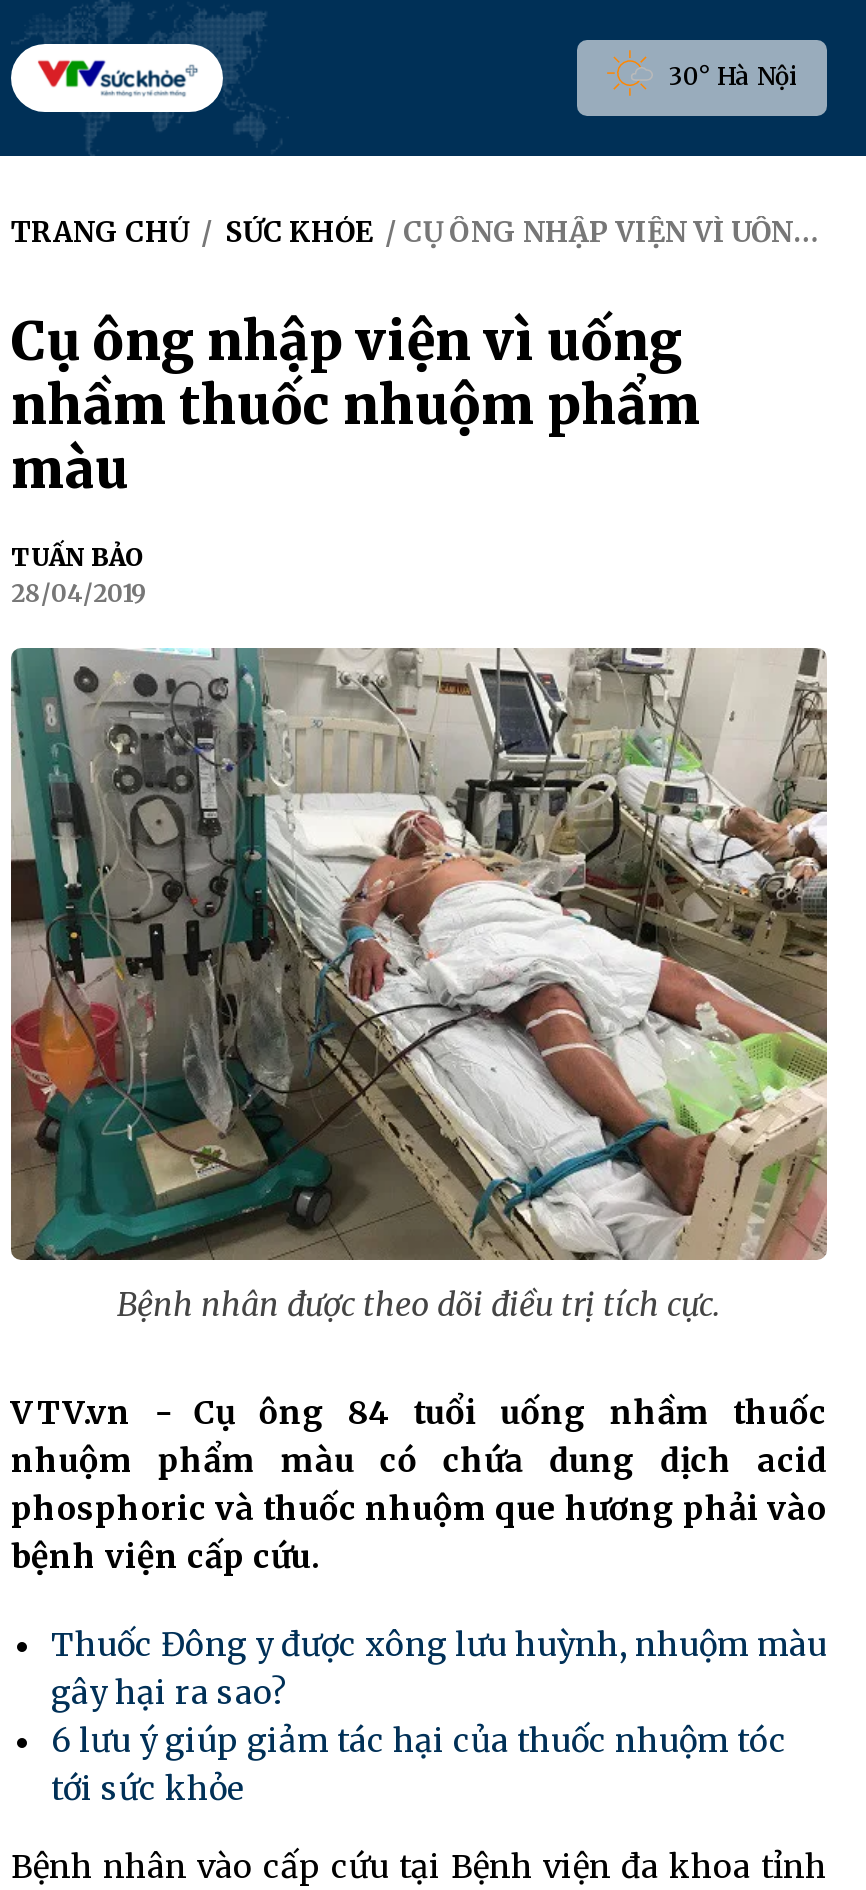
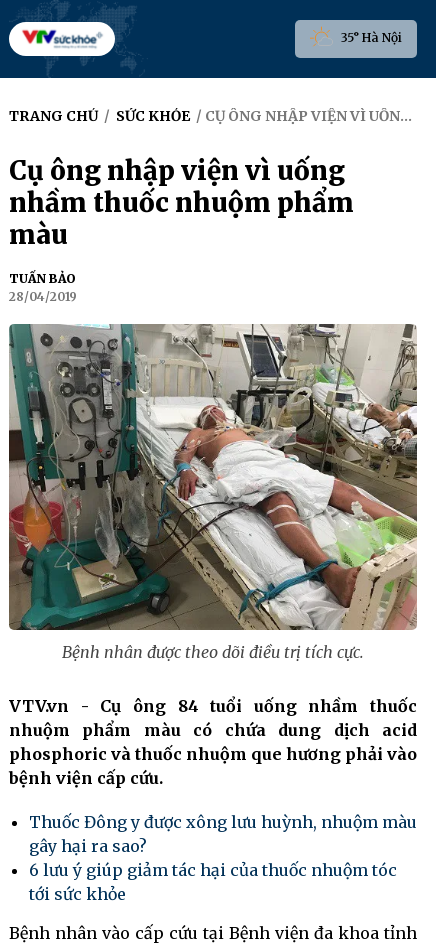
- 30° Hà Nội
+ 35° Hà Nội
